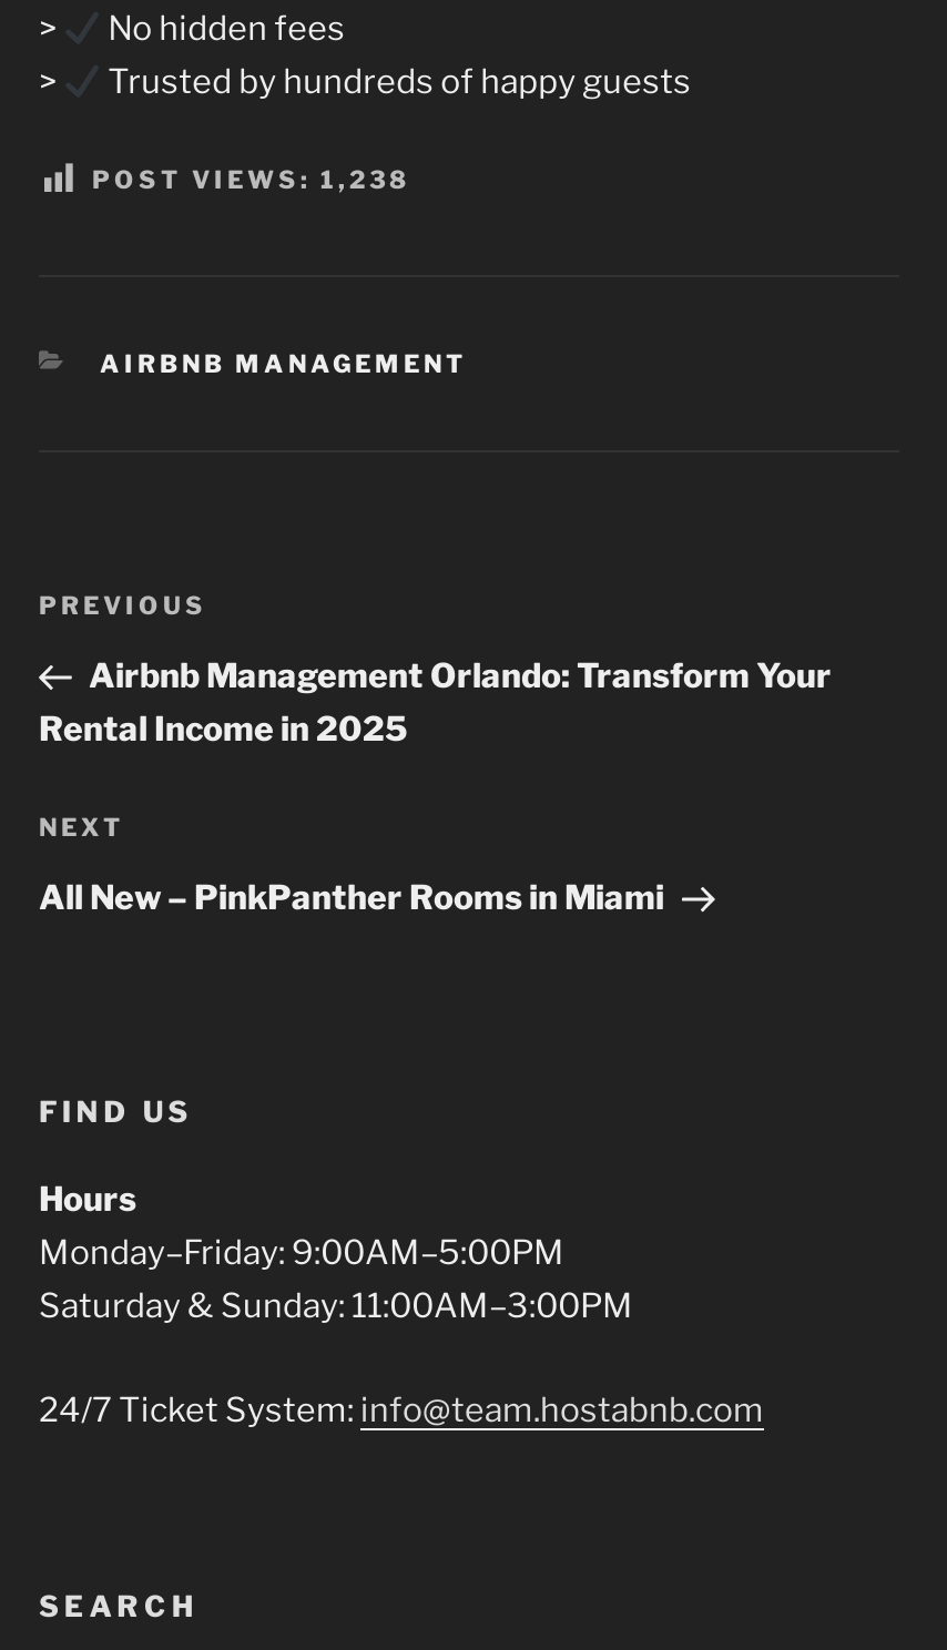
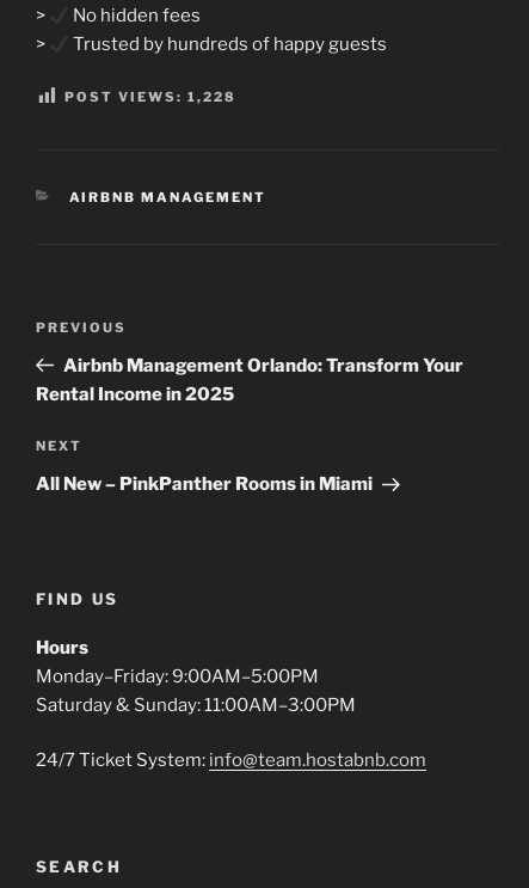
- POST VIEWS: 1,238
+ POST VIEWS: 1,228
